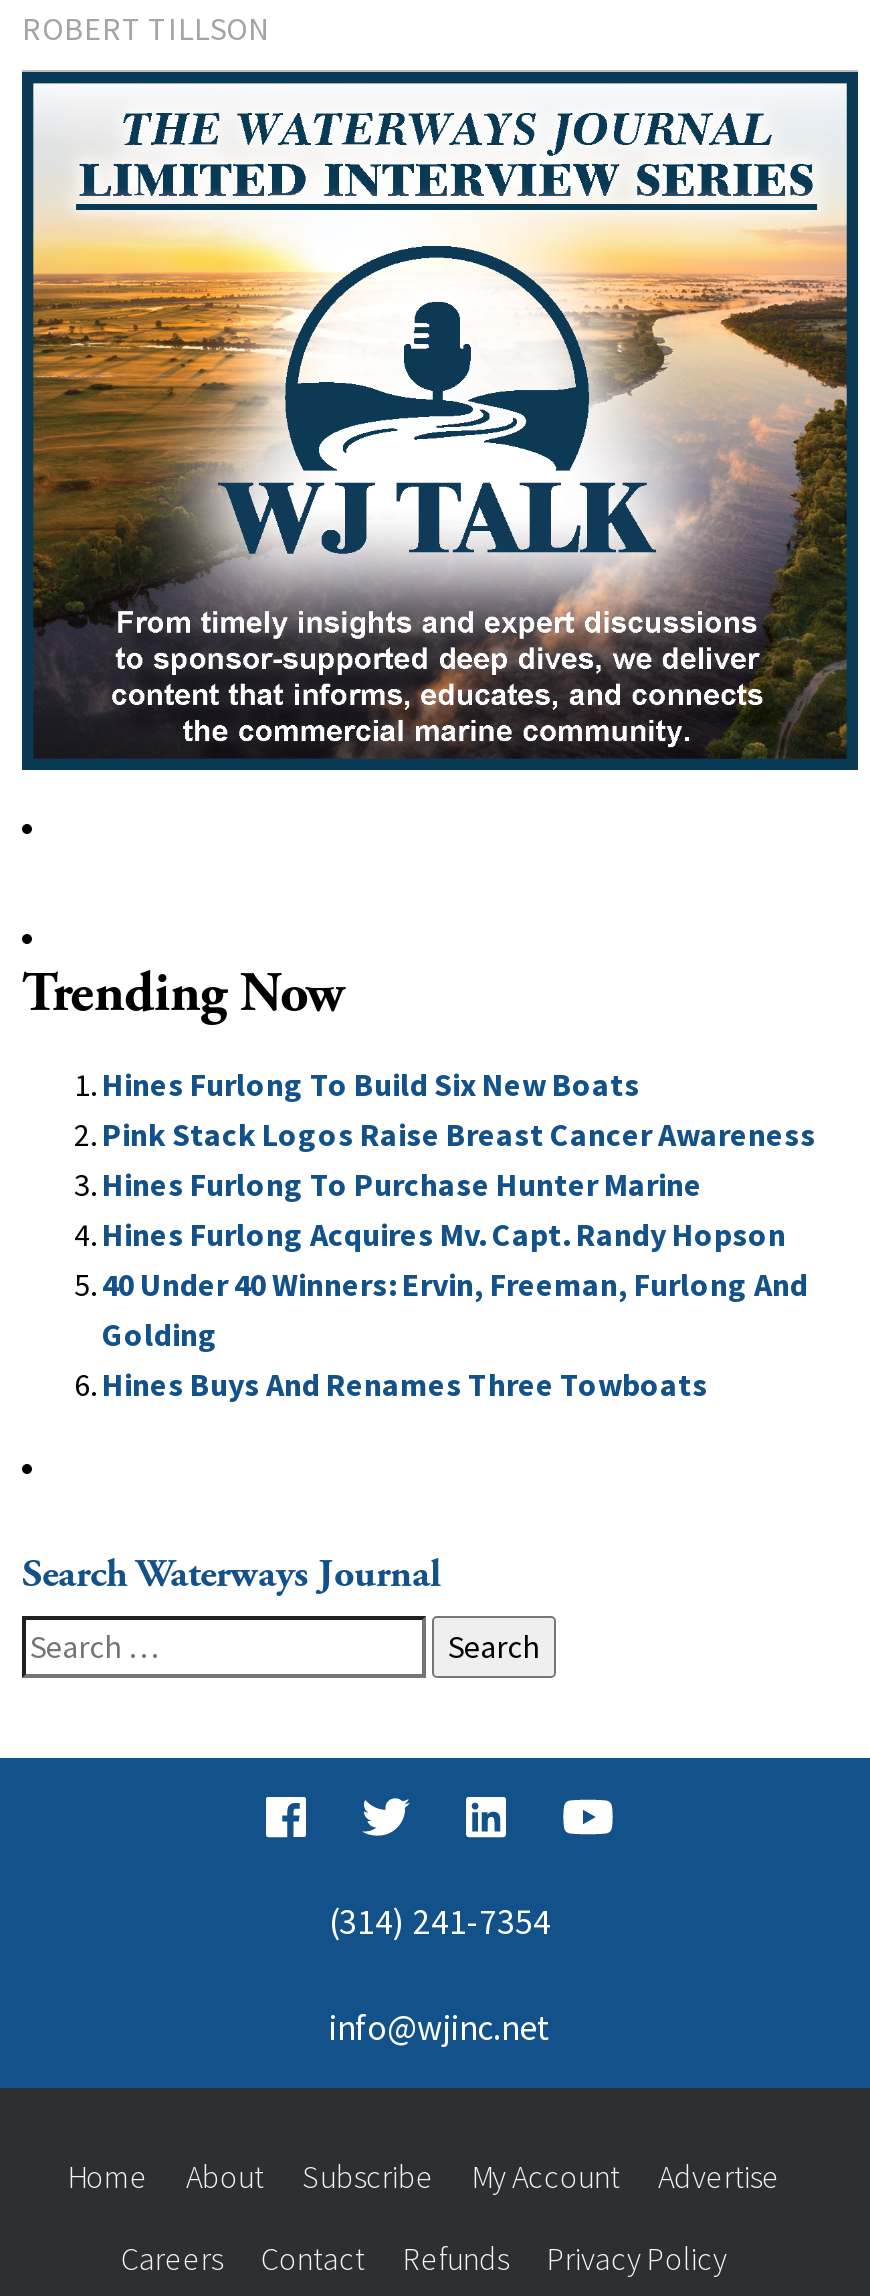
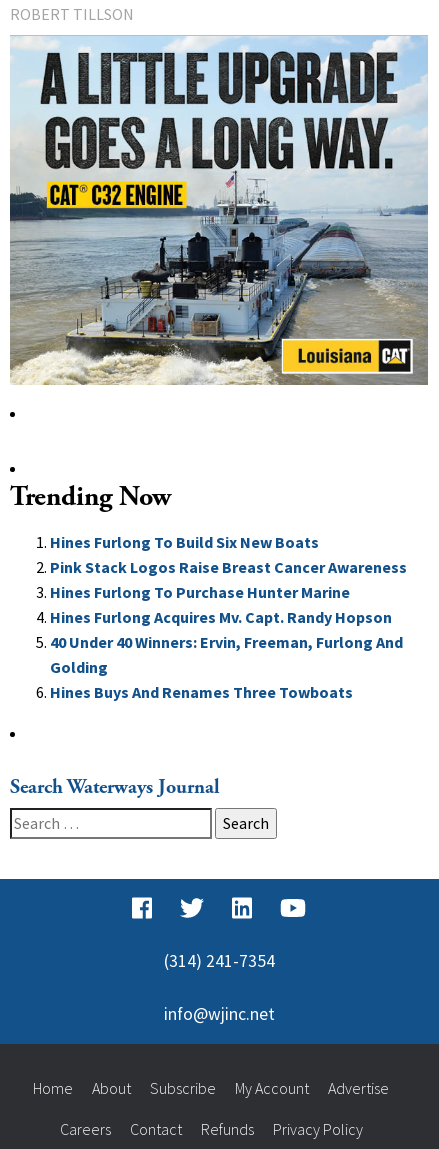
- [image]
+ [image]
